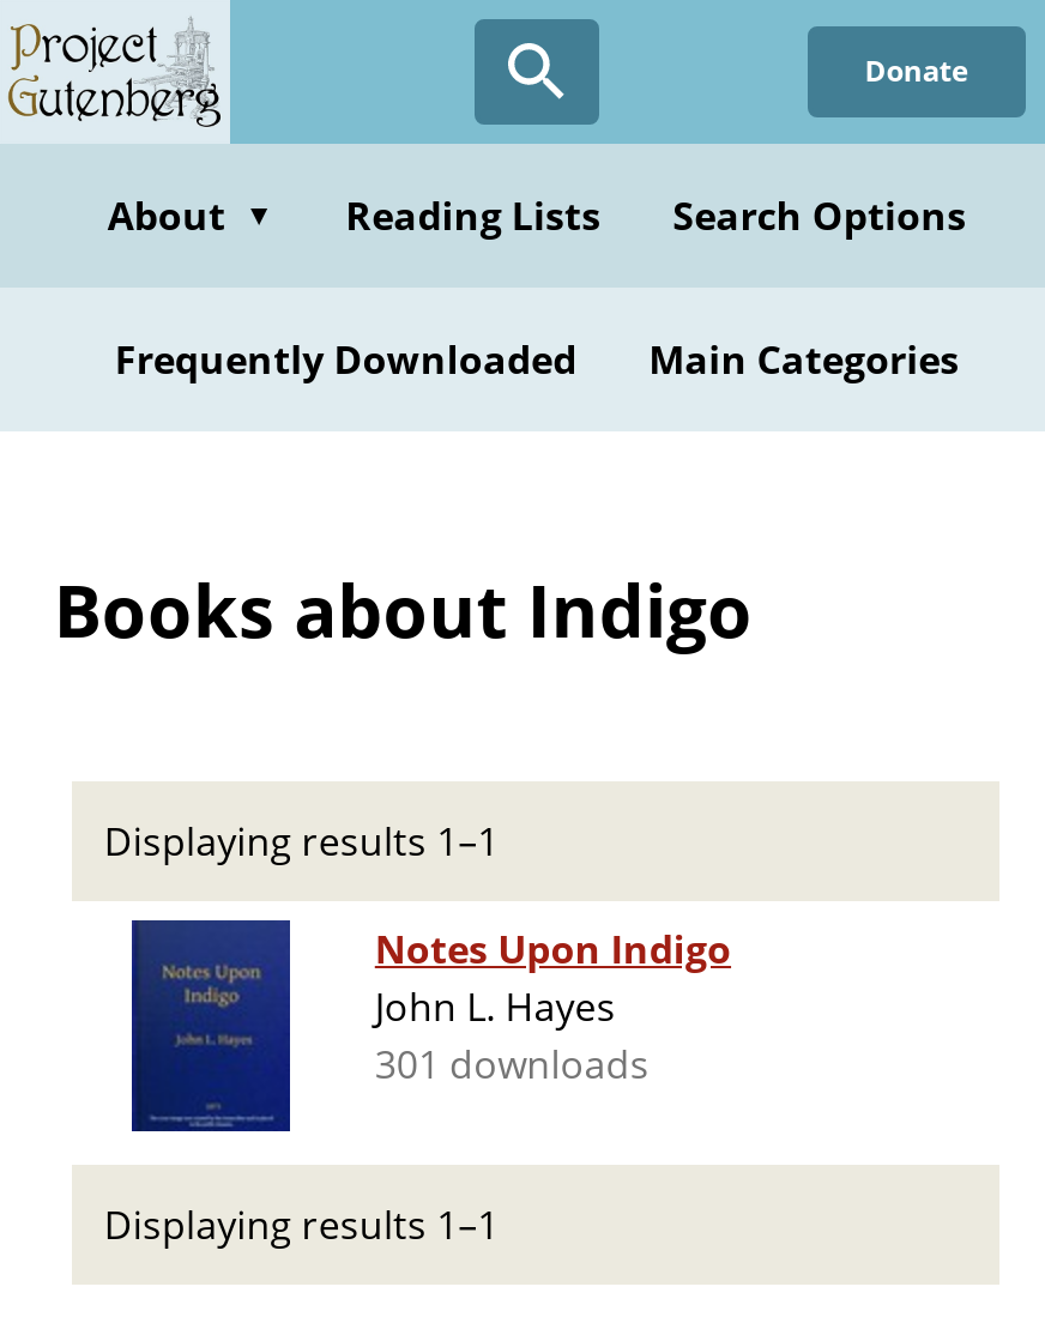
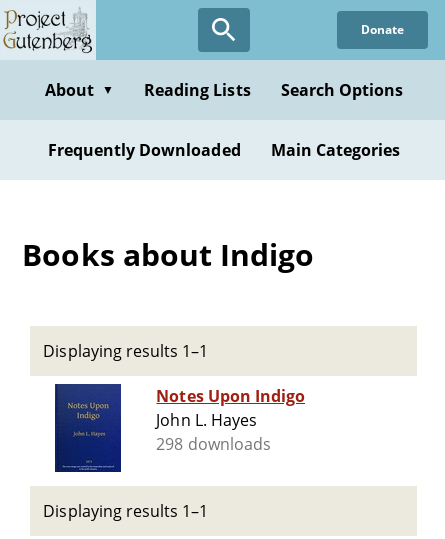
- 301 downloads
+ 298 downloads
